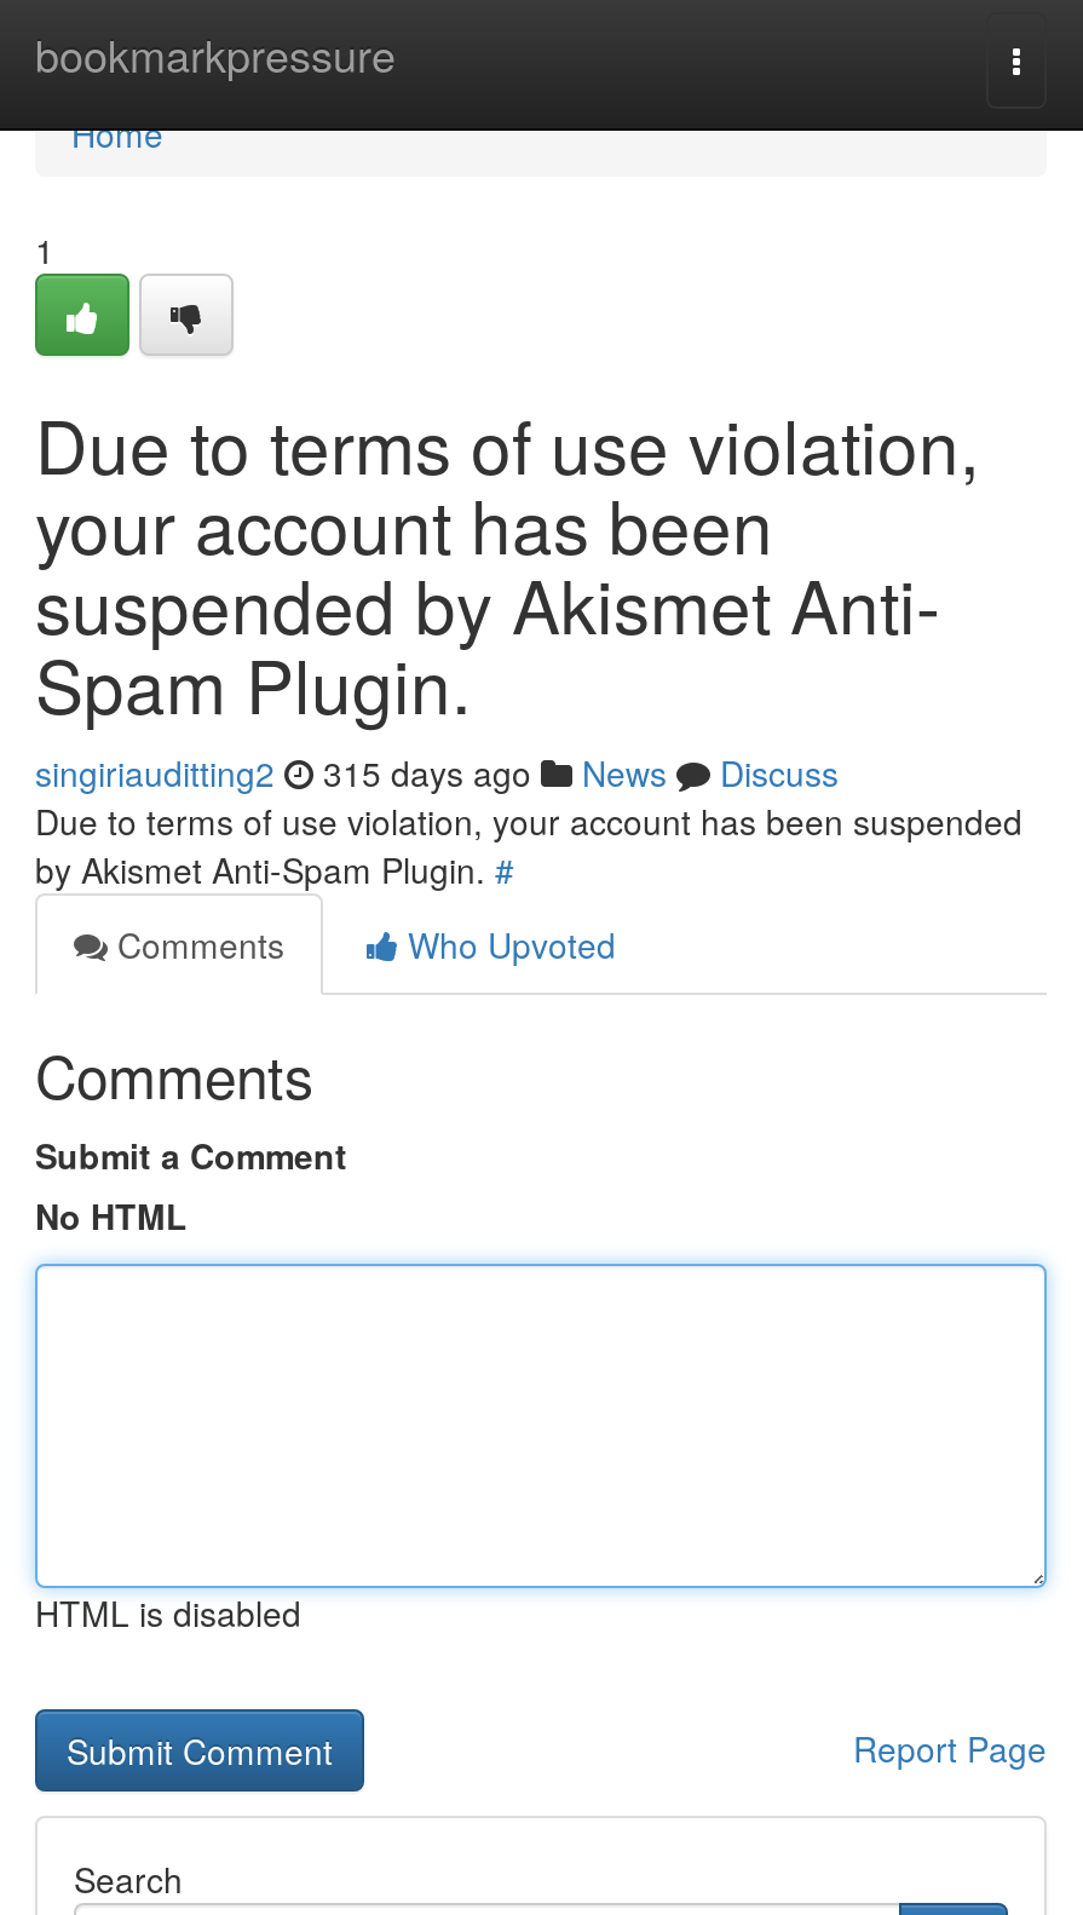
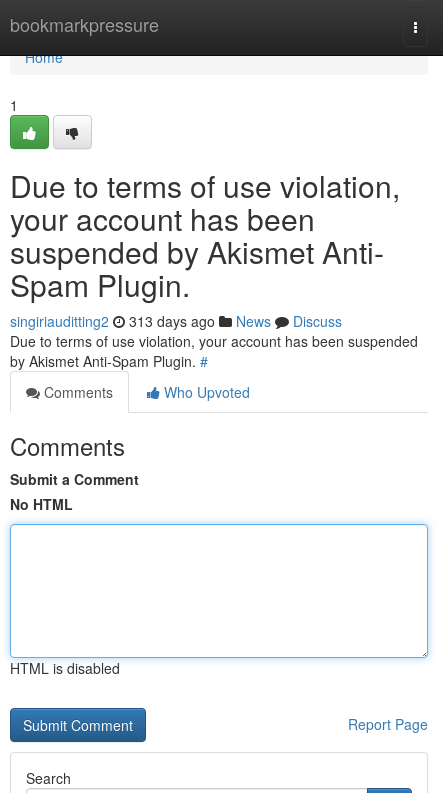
- singiriauditting2 315 days ago News Discuss
+ singiriauditting2 313 days ago News Discuss
